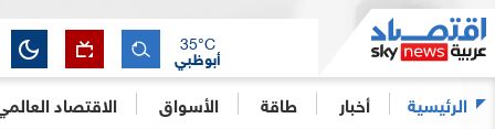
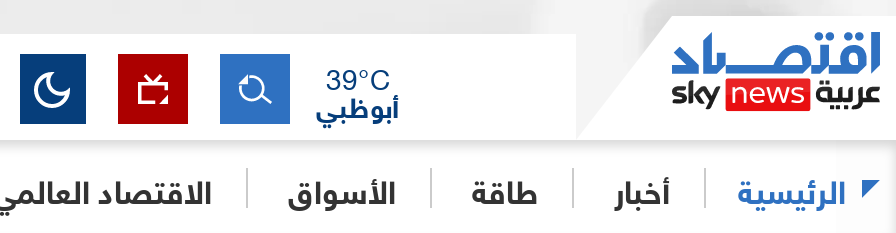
- 35°C
+ 39°C
